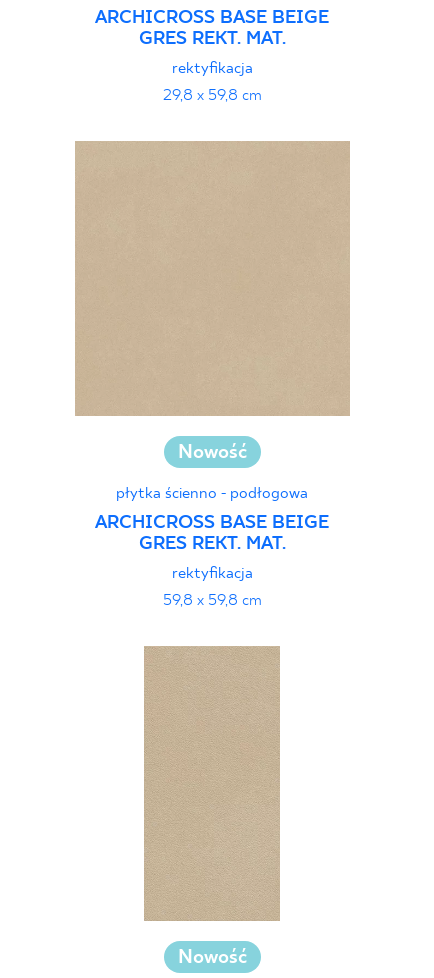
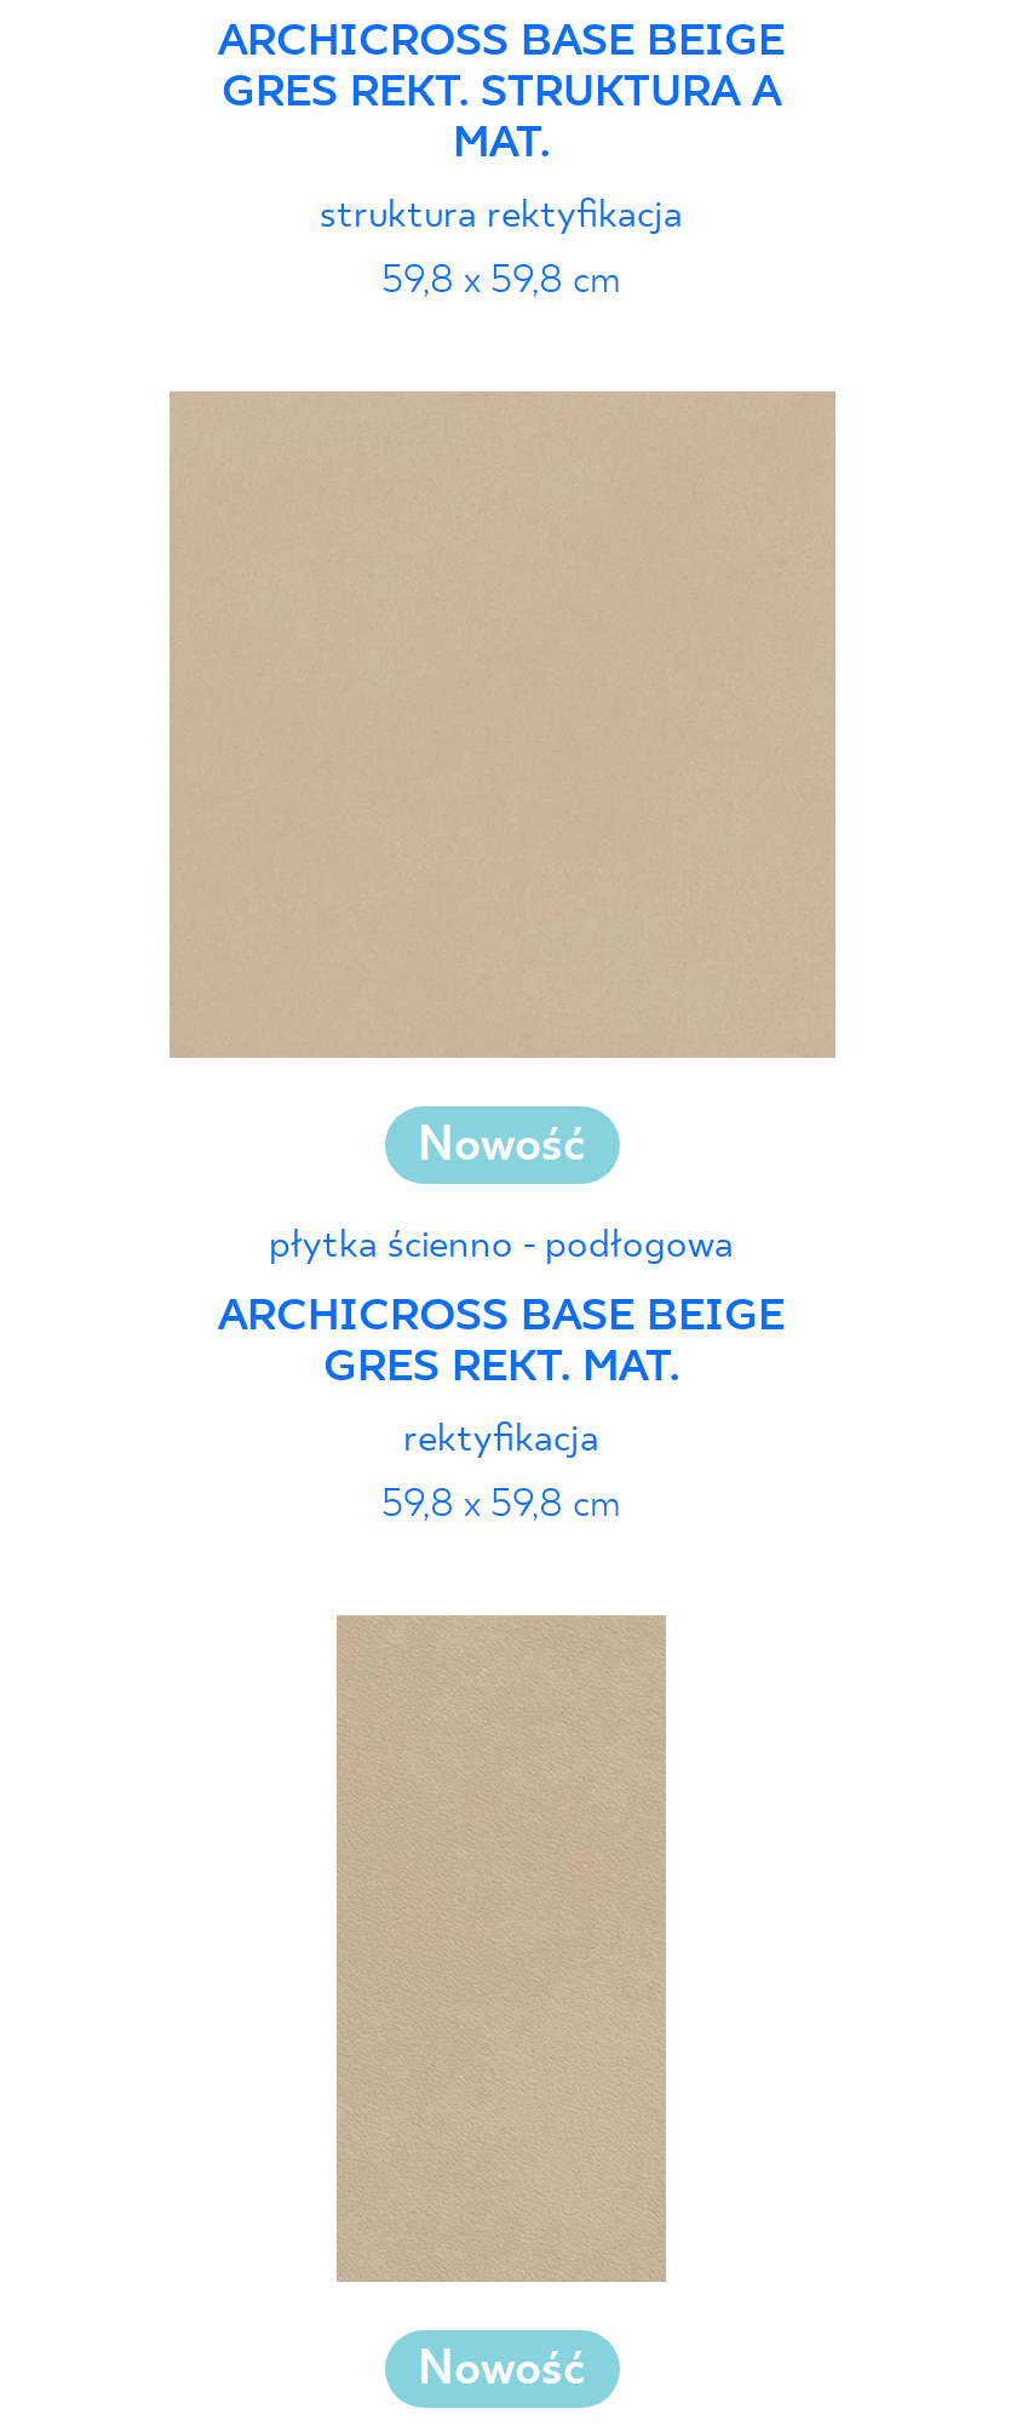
- GRES REKT. MAT.
+ GRES REKT. STRUKTURA A
+ MAT.

- rektyfikacja
- 29,8 x 59,8 cm
+ struktura rektyfikacja
+ 59,8 x 59,8 cm
